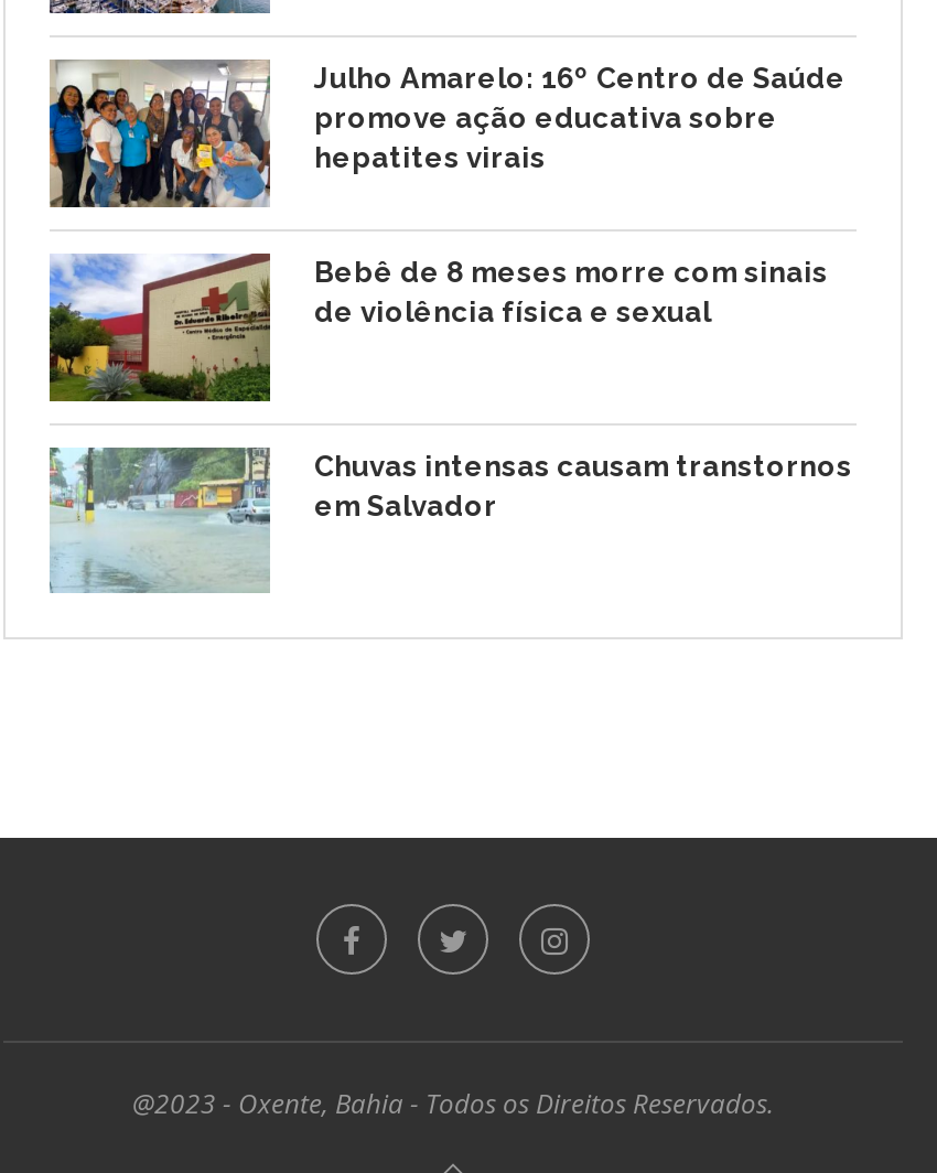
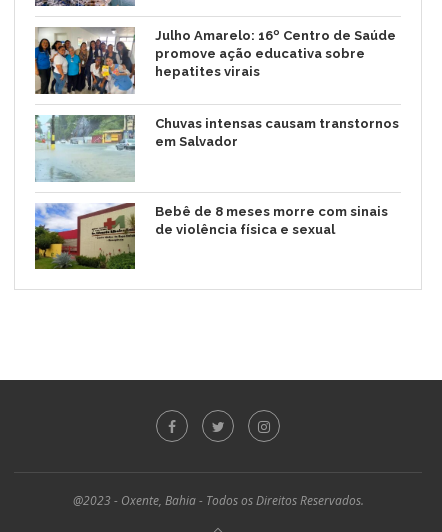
moved down: [image] | Bebê de 8 meses morre com sinais | de violência física e sexual

moved up: [image] | Chuvas intensas causam transtornos | em Salvador
